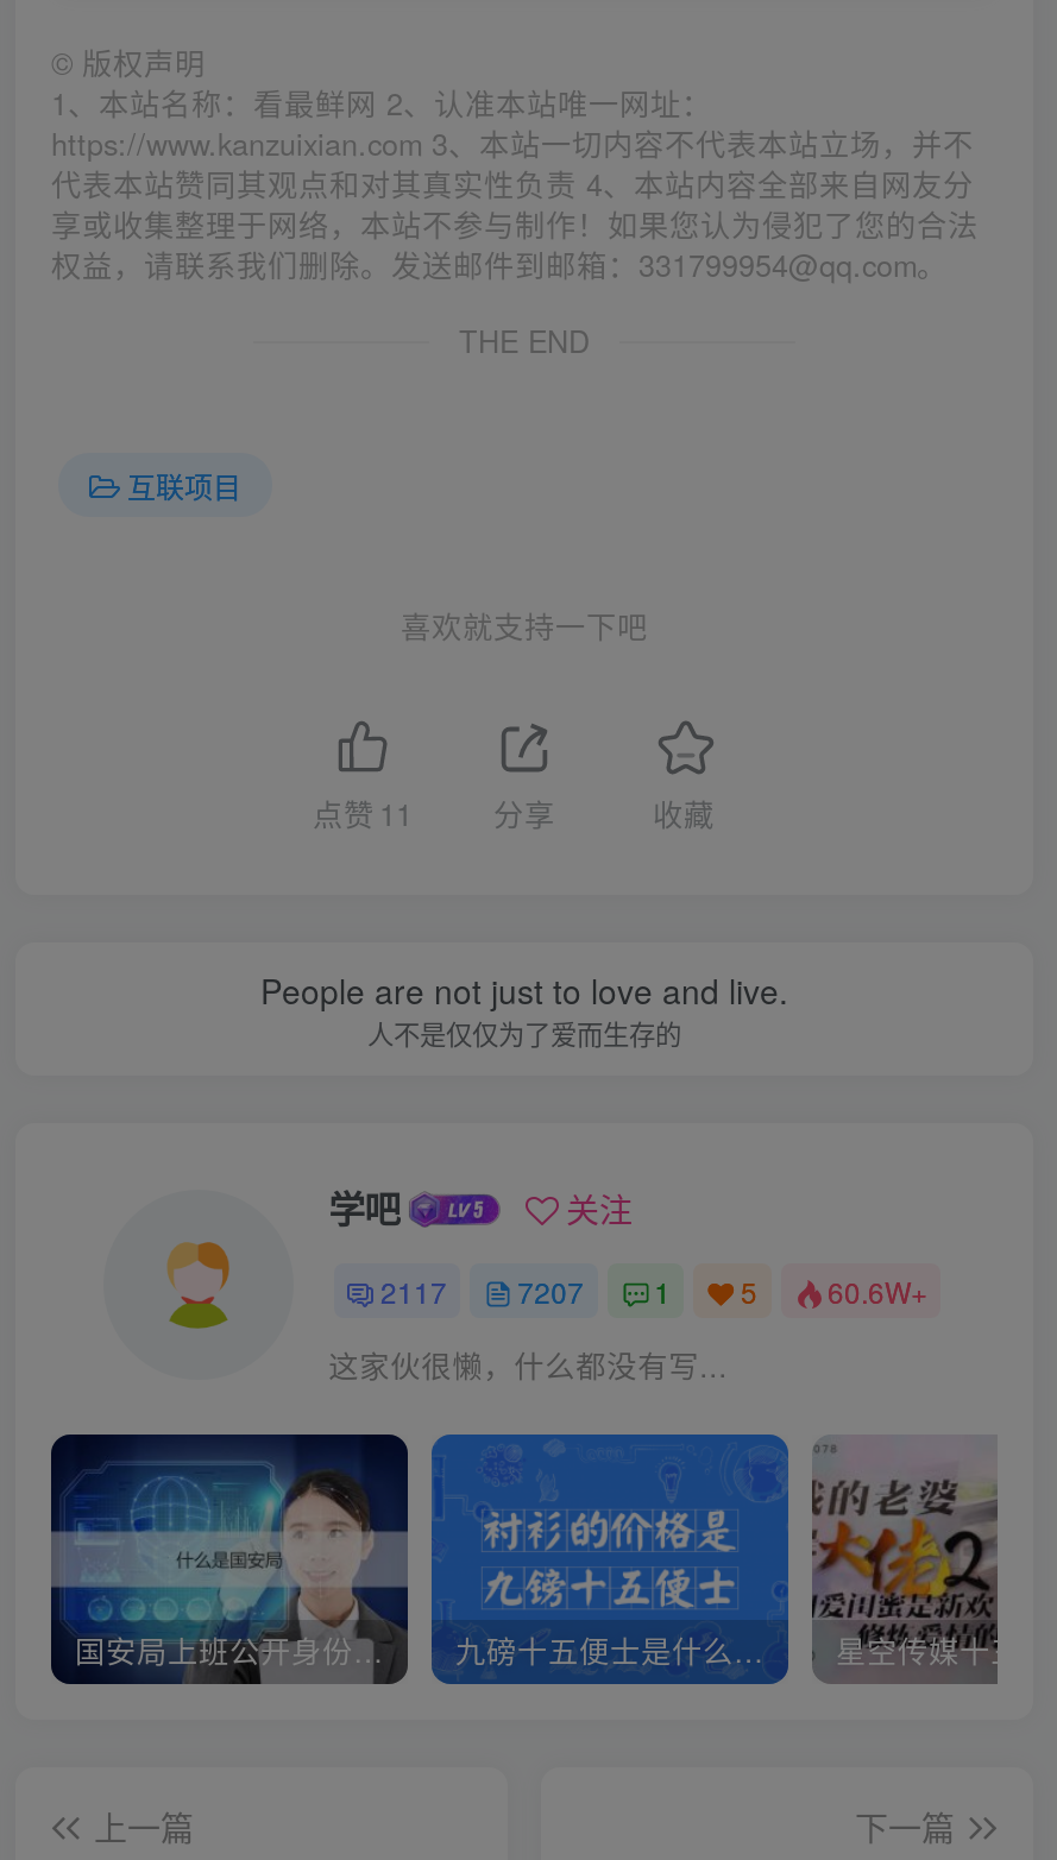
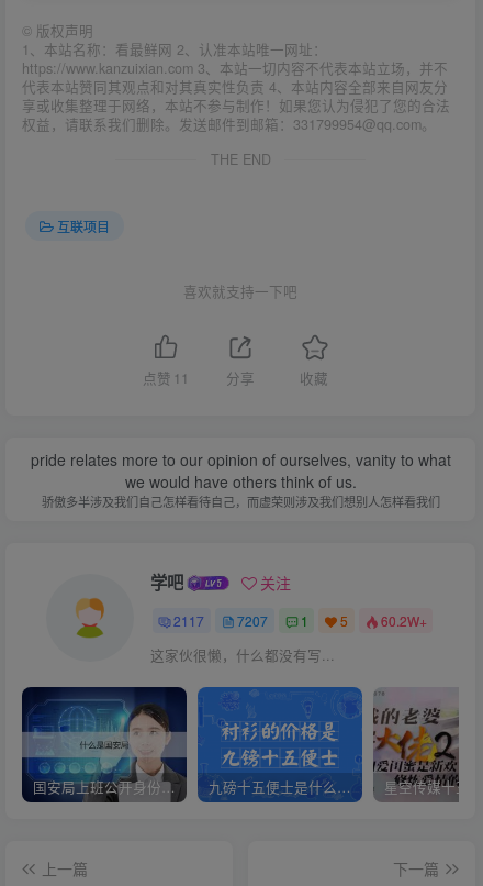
- People are not just to love and live.
- 人不是仅仅为了爱而生存的
+ pride relates more to our opinion of ourselves, vanity to what
+ we would have others think of us.
+ 骄傲多半涉及我们自己怎样看待自己，而虚荣则涉及我们想别人怎样看我们

- 2117 7207 1 5 60.6W+
+ 2117 7207 1 5 60.2W+
